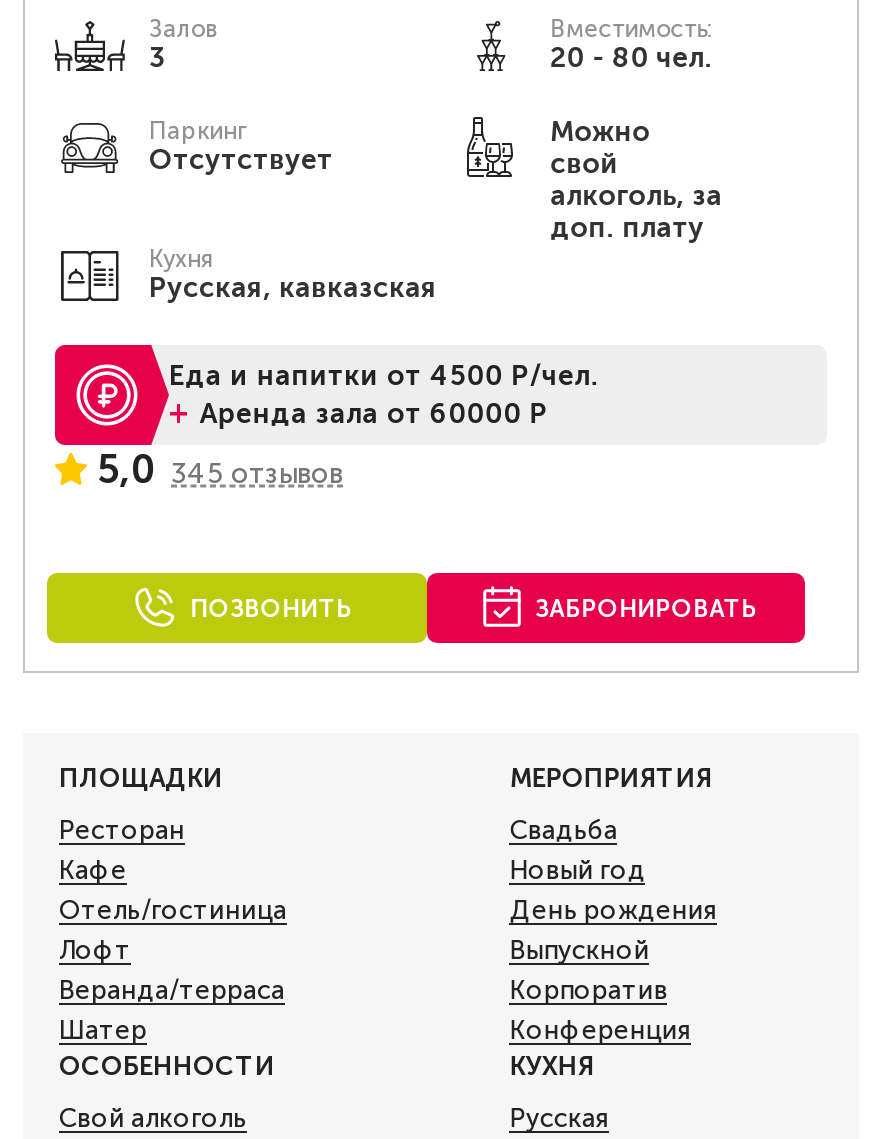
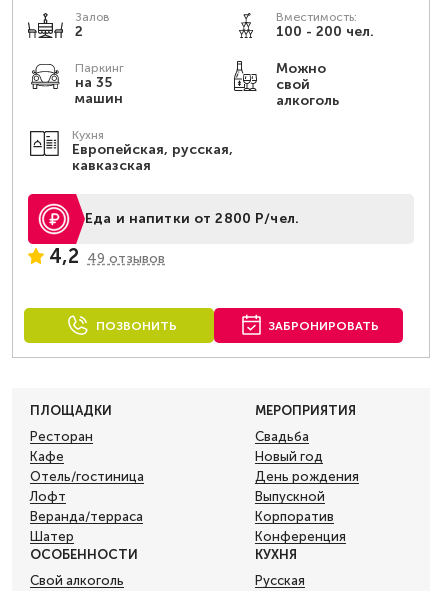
- 3
+ 2

- 20 - 80 чел.
+ 100 - 200 чел.

- Отсутствует
+ на 35
+ машин

- алкоголь, за
- доп. плату
+ алкоголь

- Русская, кавказская
- Еда и напитки от 4500 Р/чел.
- + Аренда зала от 60000 Р
- 5,0 345 отзывов
+ Европейская, русская,
+ кавказская
+ Еда и напитки от 2800 Р/чел.
+ 4,2 49 отзывов
